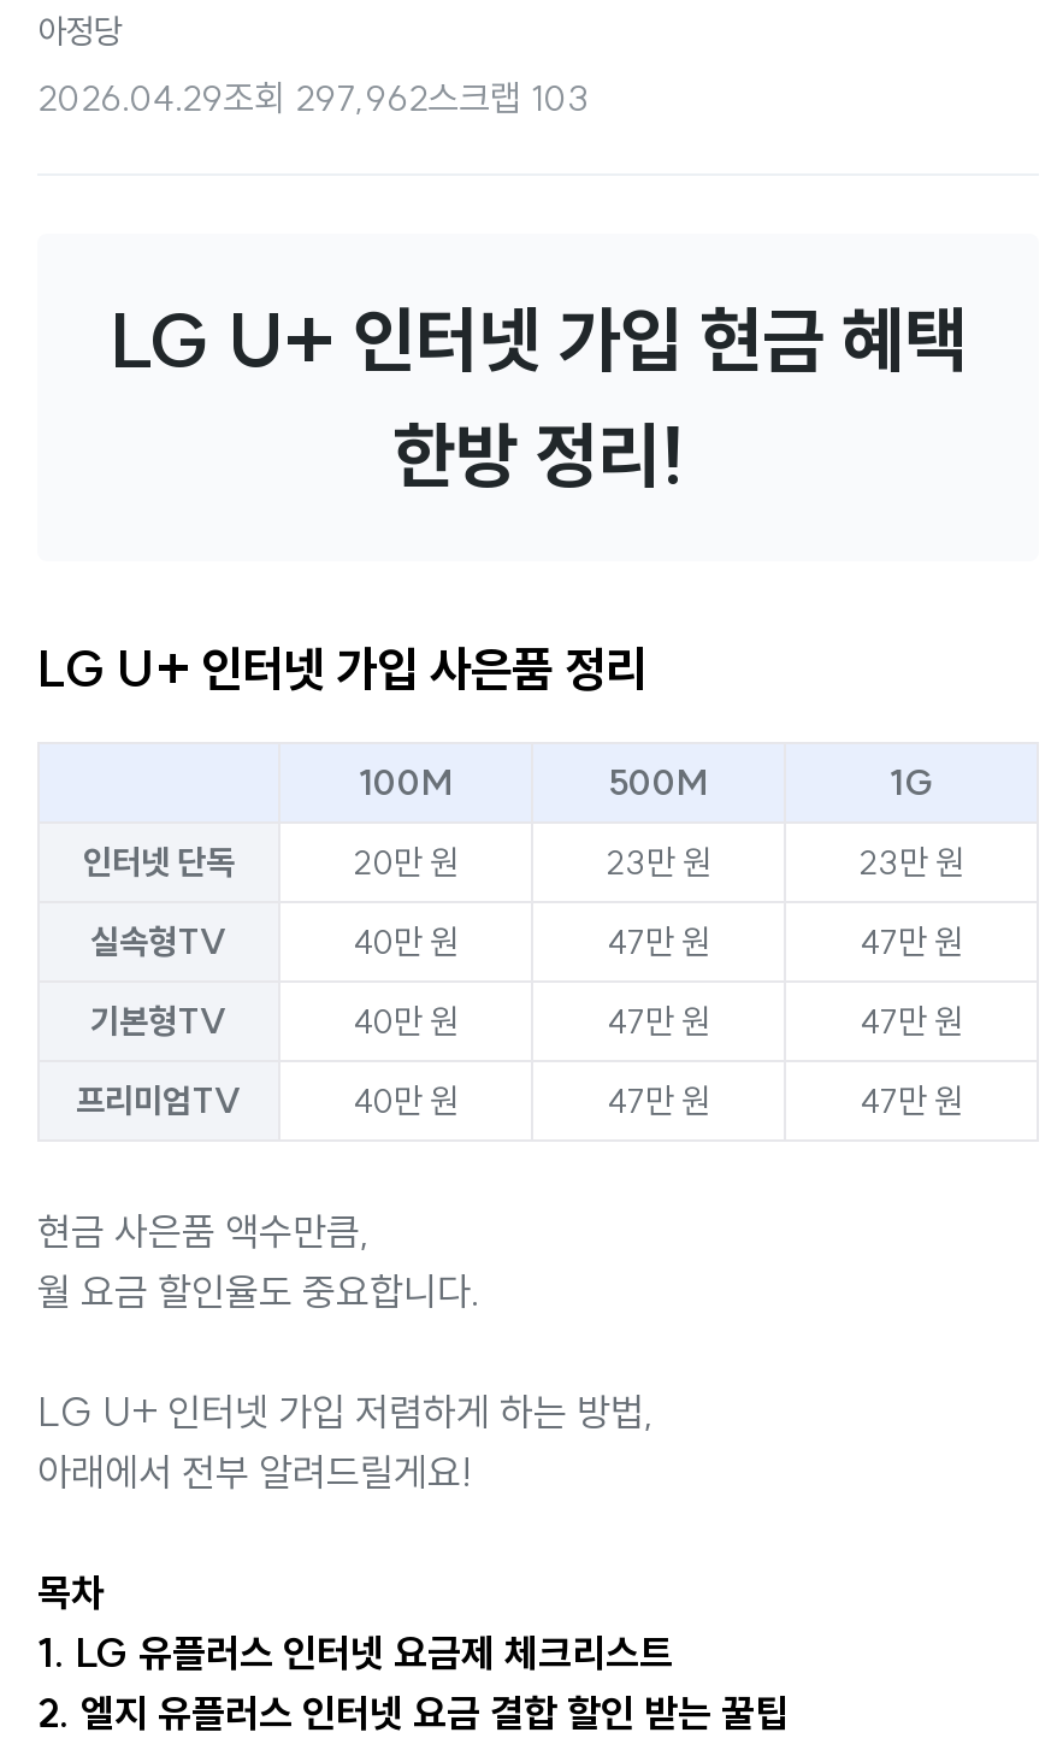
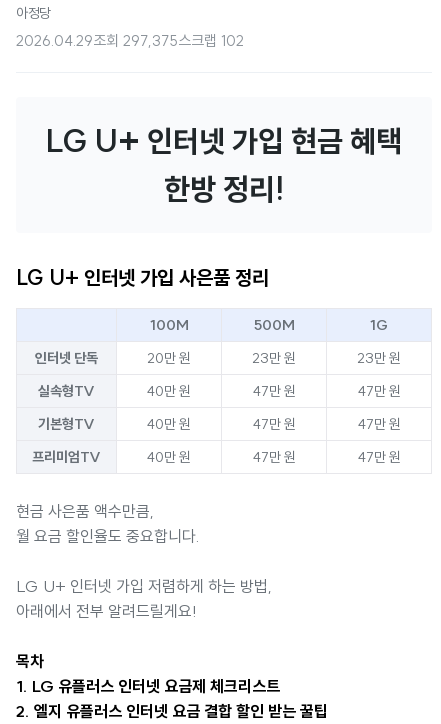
- 2026.04.29조회 297,962스크랩 103
+ 2026.04.29조회 297,375스크랩 102
